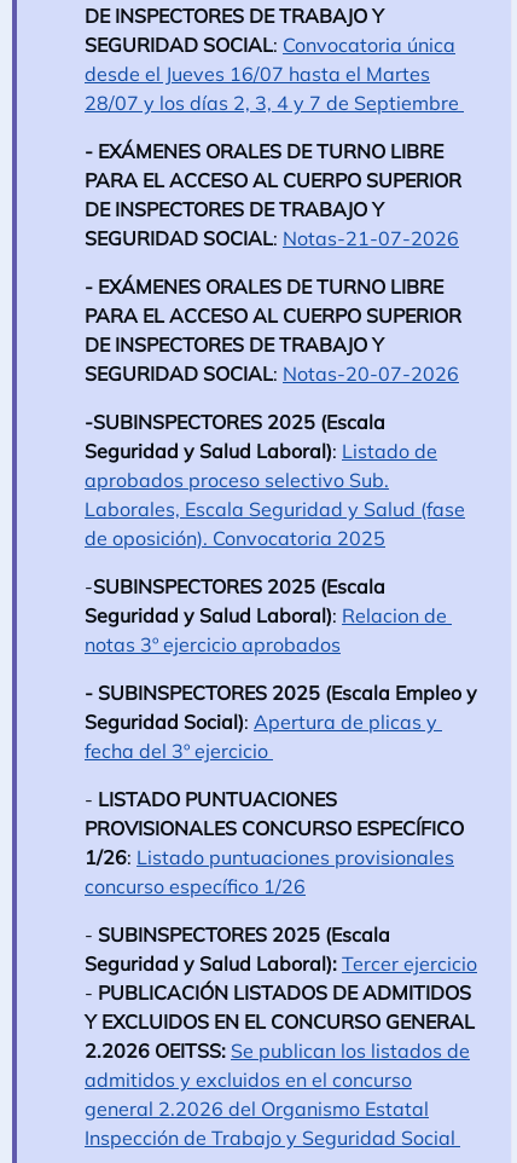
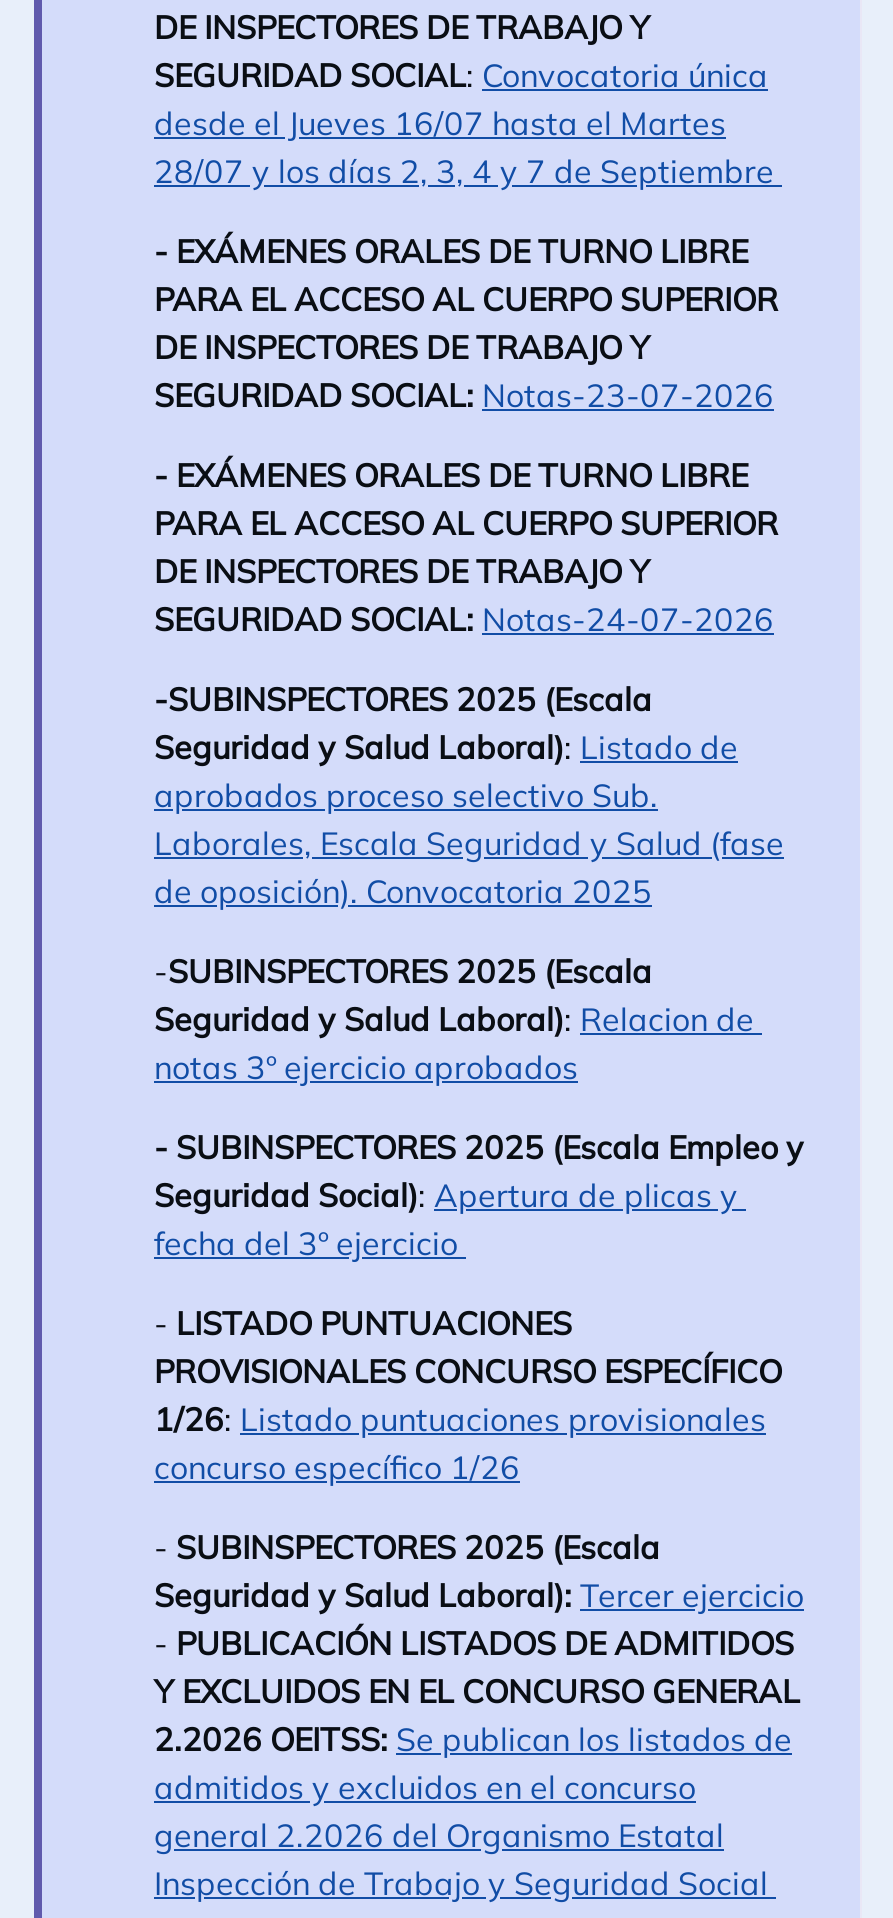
- SEGURIDAD SOCIAL: Notas-21-07-2026
+ SEGURIDAD SOCIAL: Notas-23-07-2026

- SEGURIDAD SOCIAL: Notas-20-07-2026
+ SEGURIDAD SOCIAL: Notas-24-07-2026
